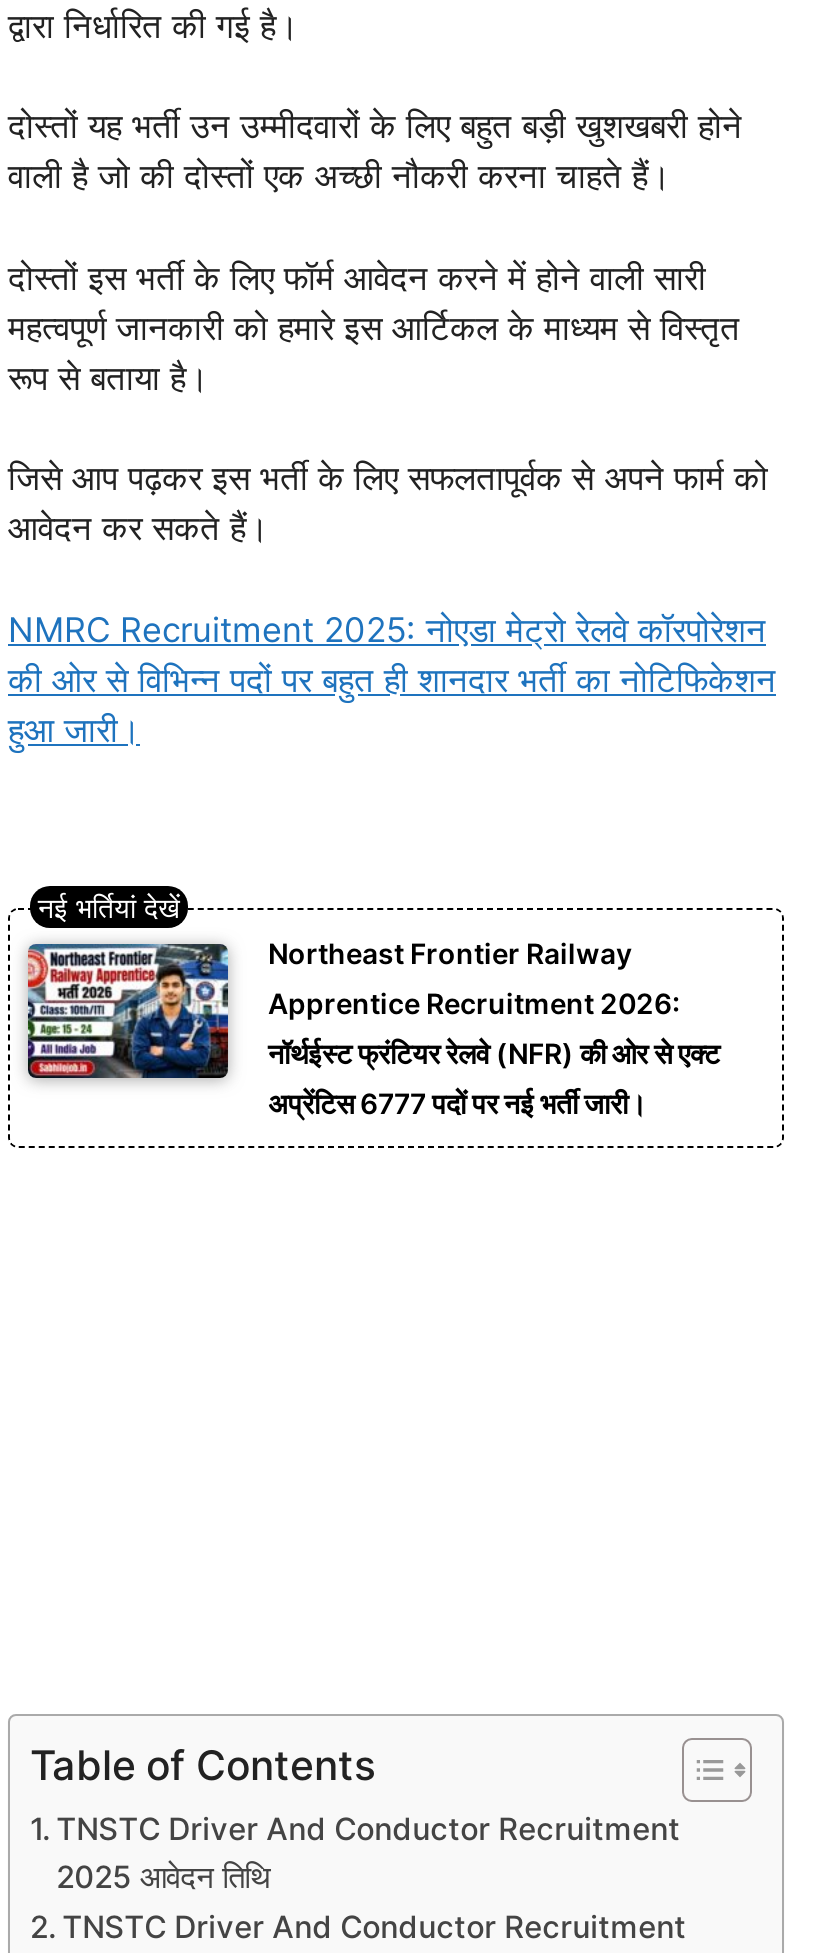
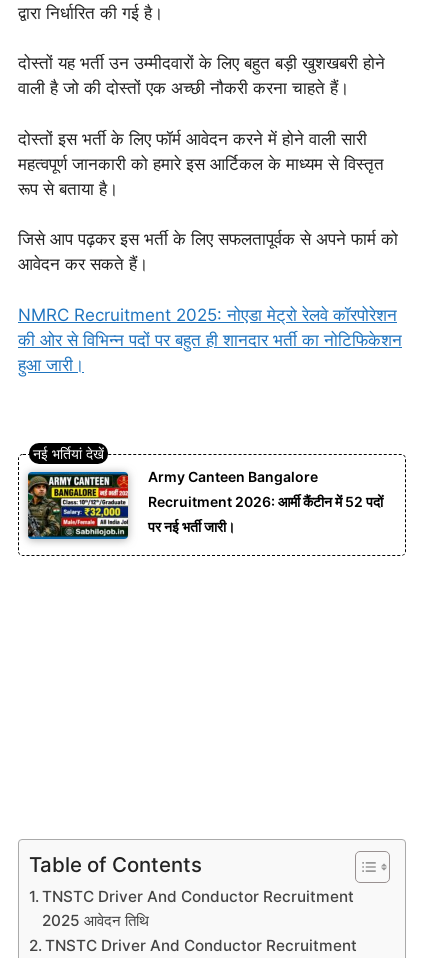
- [image]
- Northeast Frontier Railway
- Apprentice Recruitment 2026:
- नॉर्थईस्ट फ्रंटियर रेलवे (NFR) की ओर से एक्ट
- अप्रेंटिस 6777 पदों पर नई भर्ती जारी।
+ [image]
+ Army Canteen Bangalore
+ Recruitment 2026: आर्मी कैंटीन में 52 पदों
+ पर नई भर्ती जारी।
